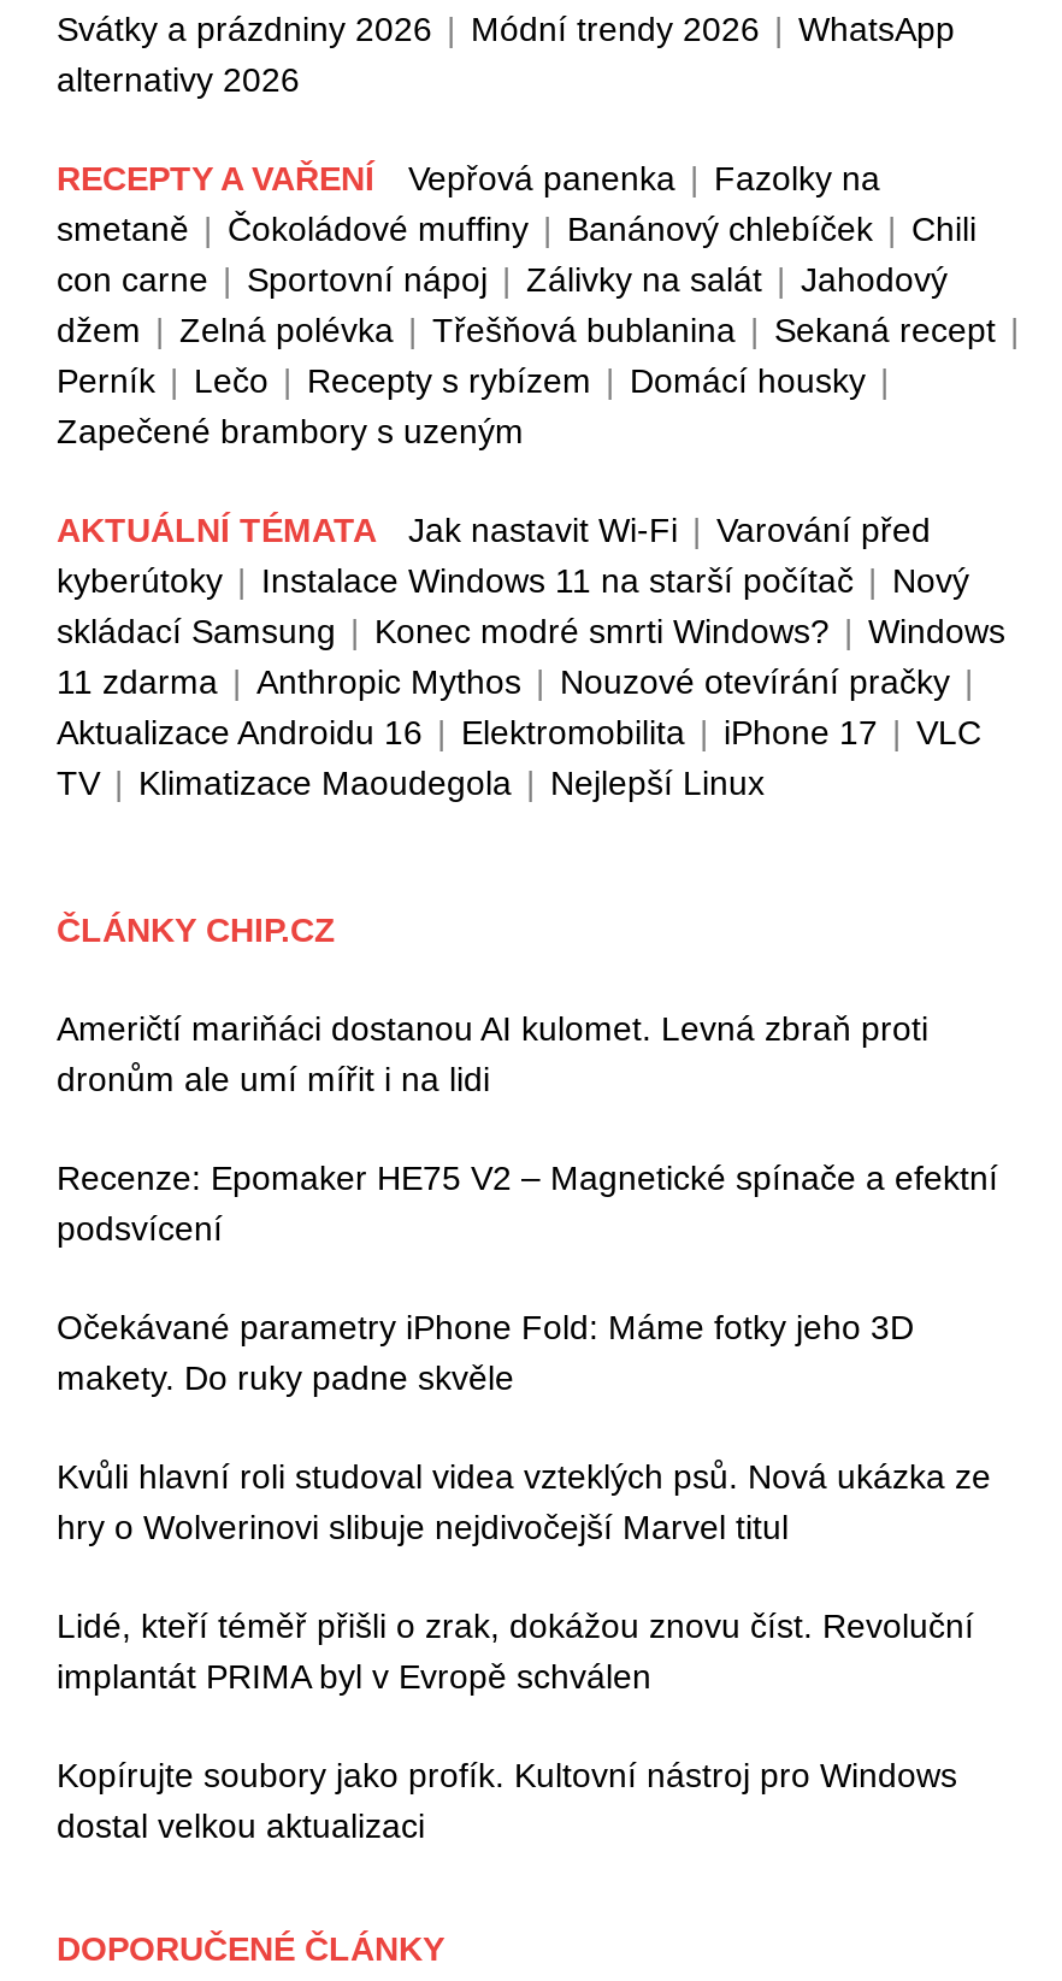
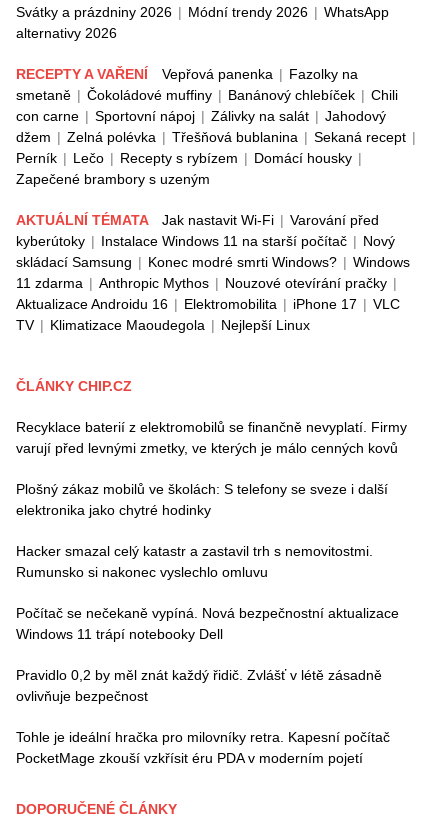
- Američtí mariňáci dostanou AI kulomet. Levná zbraň proti
- dronům ale umí mířit i na lidi
+ Recyklace baterií z elektromobilů se finančně nevyplatí. Firmy
+ varují před levnými zmetky, ve kterých je málo cenných kovů

- Recenze: Epomaker HE75 V2 – Magnetické spínače a efektní
- podsvícení
+ Plošný zákaz mobilů ve školách: S telefony se sveze i další
+ elektronika jako chytré hodinky

- Očekávané parametry iPhone Fold: Máme fotky jeho 3D
- makety. Do ruky padne skvěle
+ Hacker smazal celý katastr a zastavil trh s nemovitostmi.
+ Rumunsko si nakonec vyslechlo omluvu

- Kvůli hlavní roli studoval videa vzteklých psů. Nová ukázka ze
- hry o Wolverinovi slibuje nejdivočejší Marvel titul
+ Počítač se nečekaně vypíná. Nová bezpečnostní aktualizace
+ Windows 11 trápí notebooky Dell

- Lidé, kteří téměř přišli o zrak, dokážou znovu číst. Revoluční
- implantát PRIMA byl v Evropě schválen
+ Pravidlo 0,2 by měl znát každý řidič. Zvlášť v létě zásadně
+ ovlivňuje bezpečnost

- Kopírujte soubory jako profík. Kultovní nástroj pro Windows
- dostal velkou aktualizaci
+ Tohle je ideální hračka pro milovníky retra. Kapesní počítač
+ PocketMage zkouší vzkřísit éru PDA v moderním pojetí
